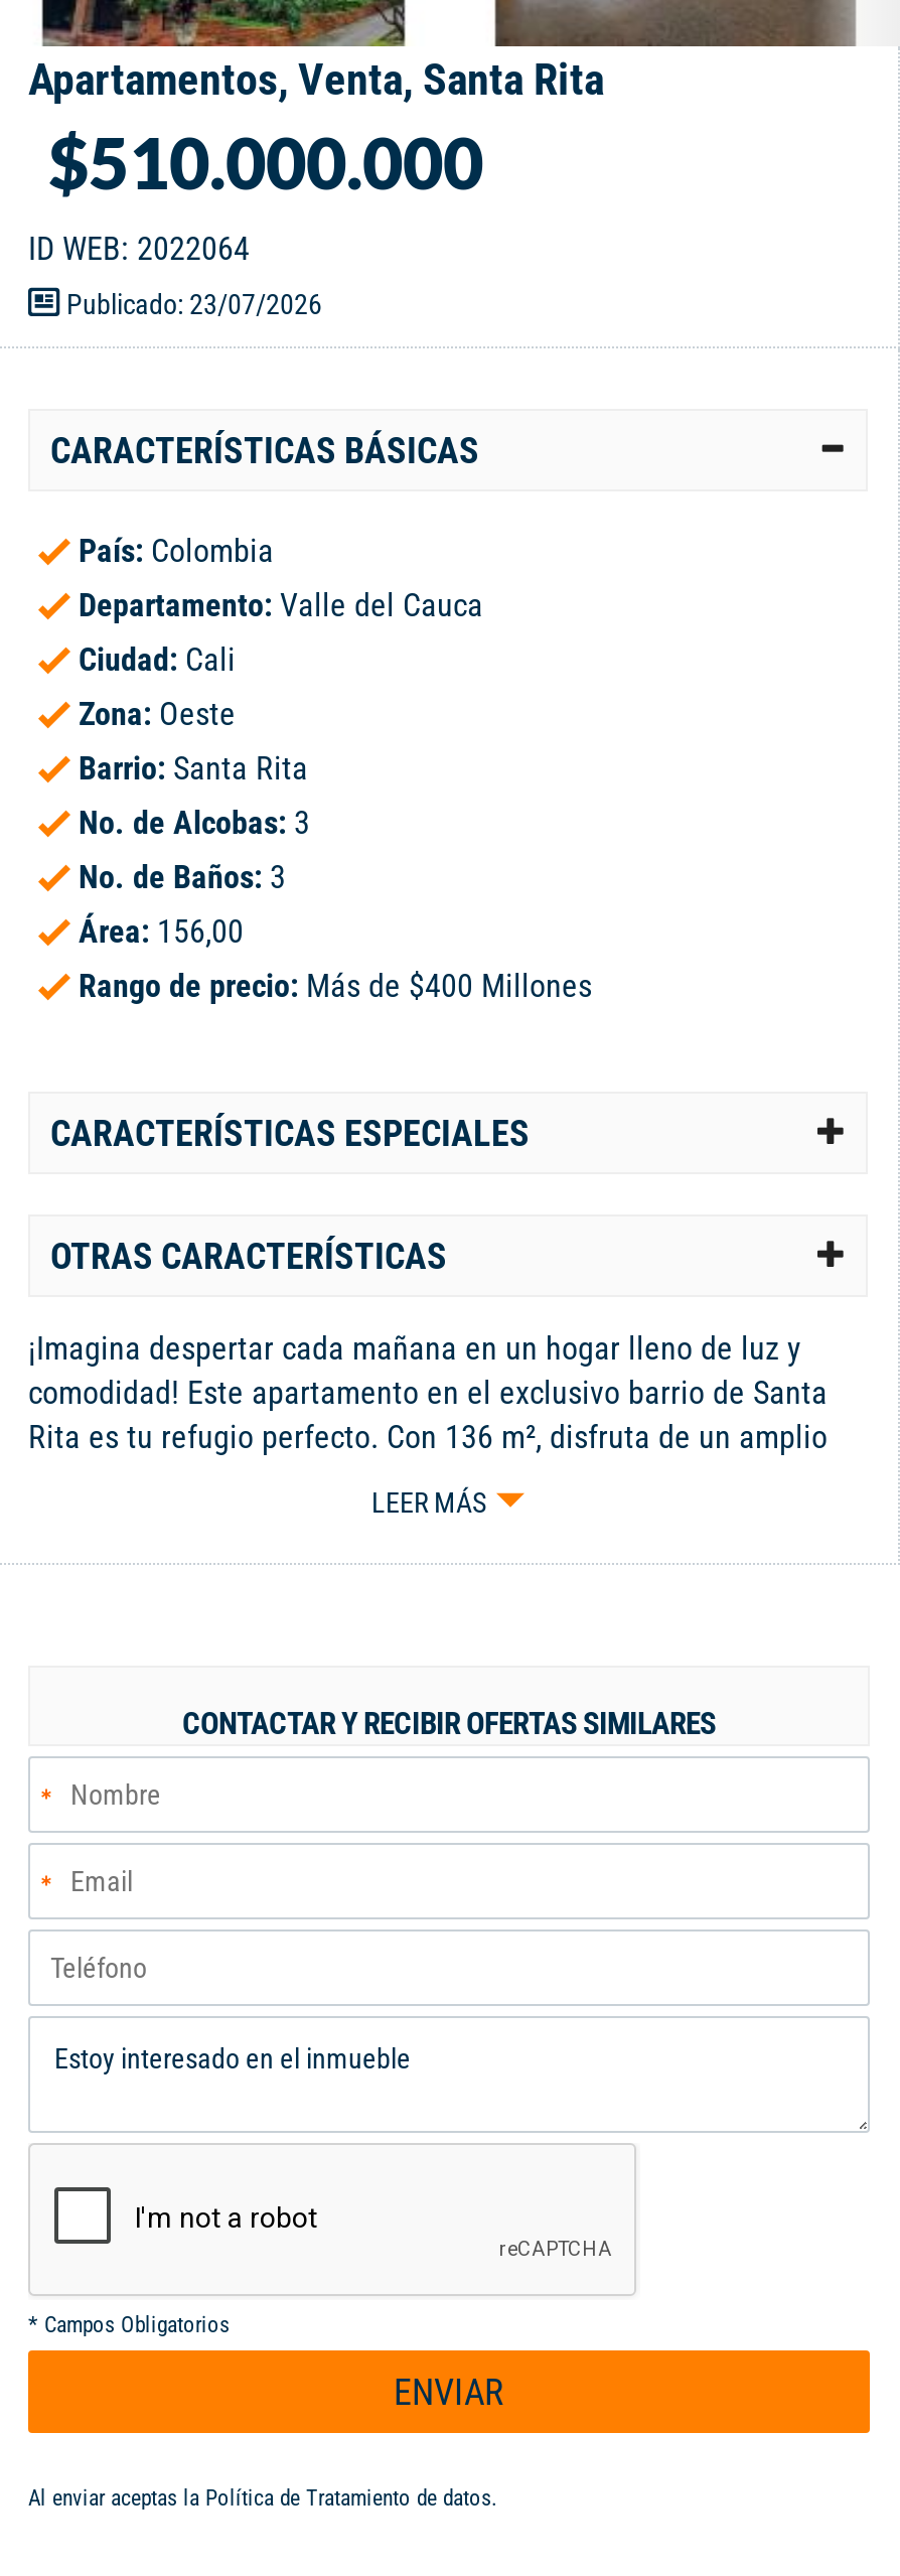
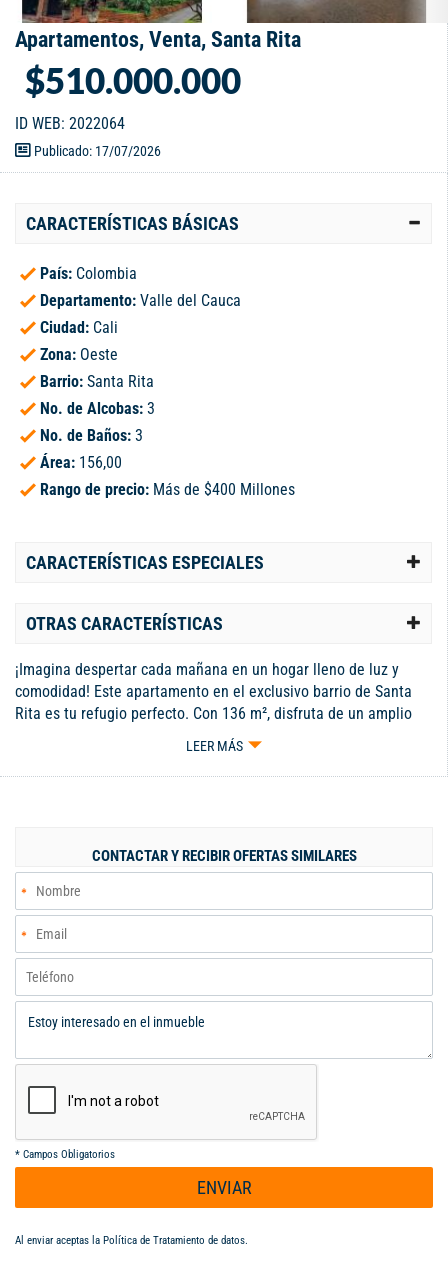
- Publicado: 23/07/2026
+ Publicado: 17/07/2026
